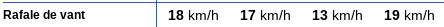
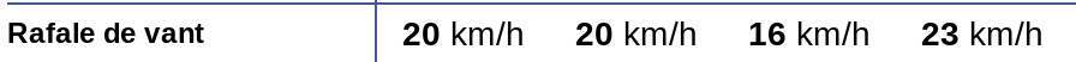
- 18 km/h
+ 20 km/h

- 17 km/h
+ 20 km/h

- 13 km/h
+ 16 km/h

- 19 km/h
+ 23 km/h
